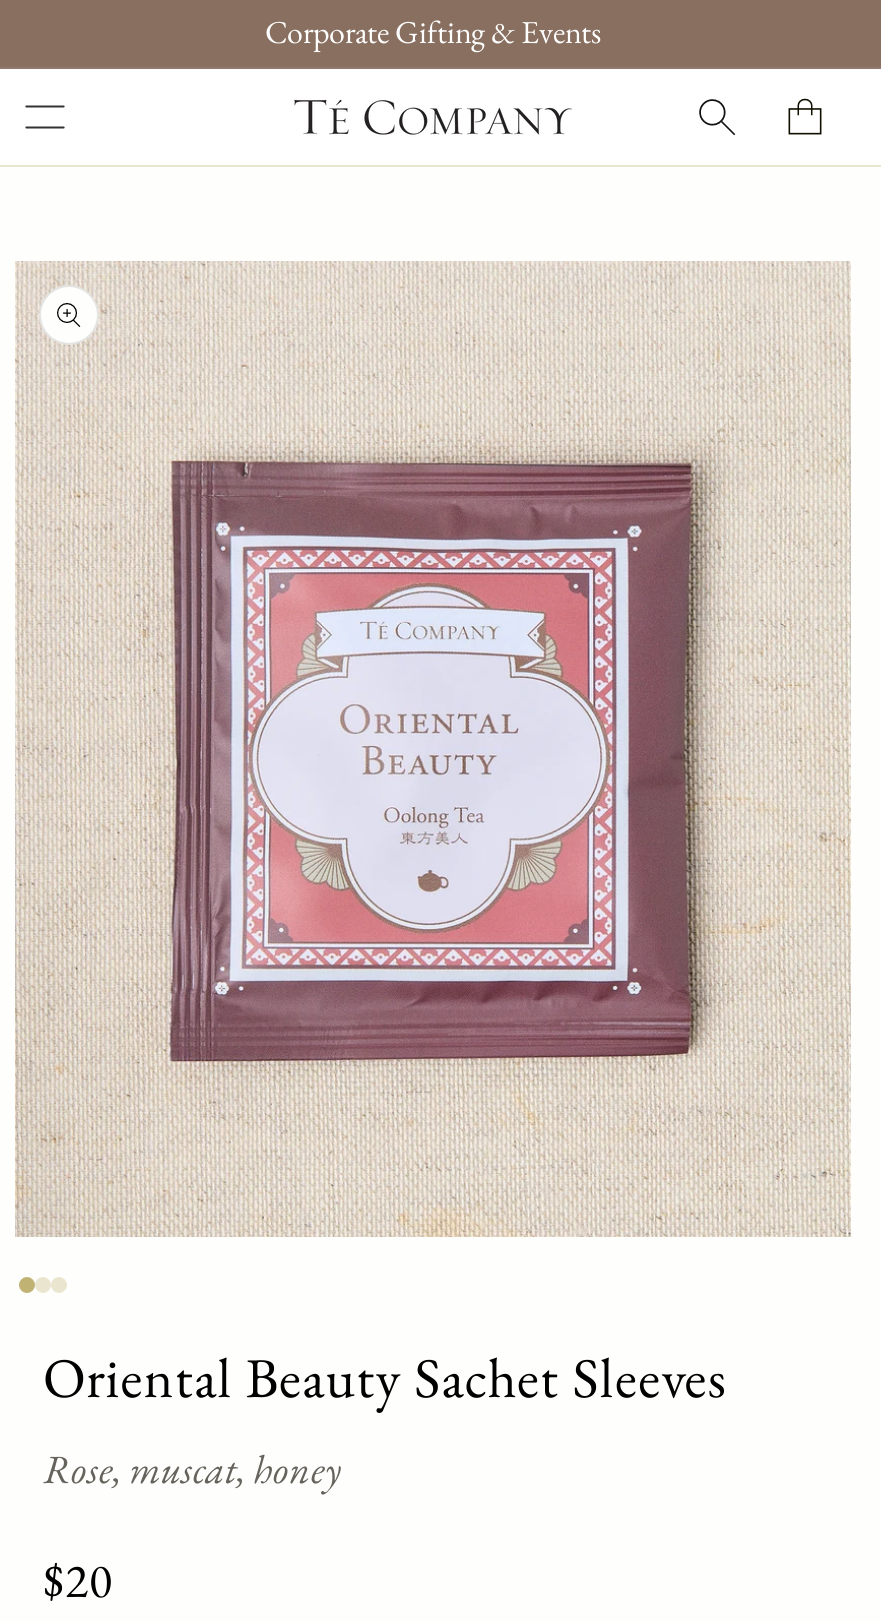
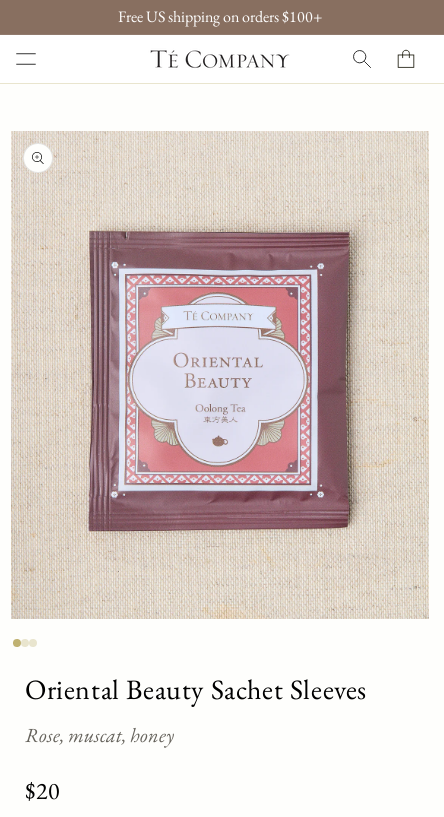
- Corporate Gifting & Events
+ Free US shipping on orders $100+
